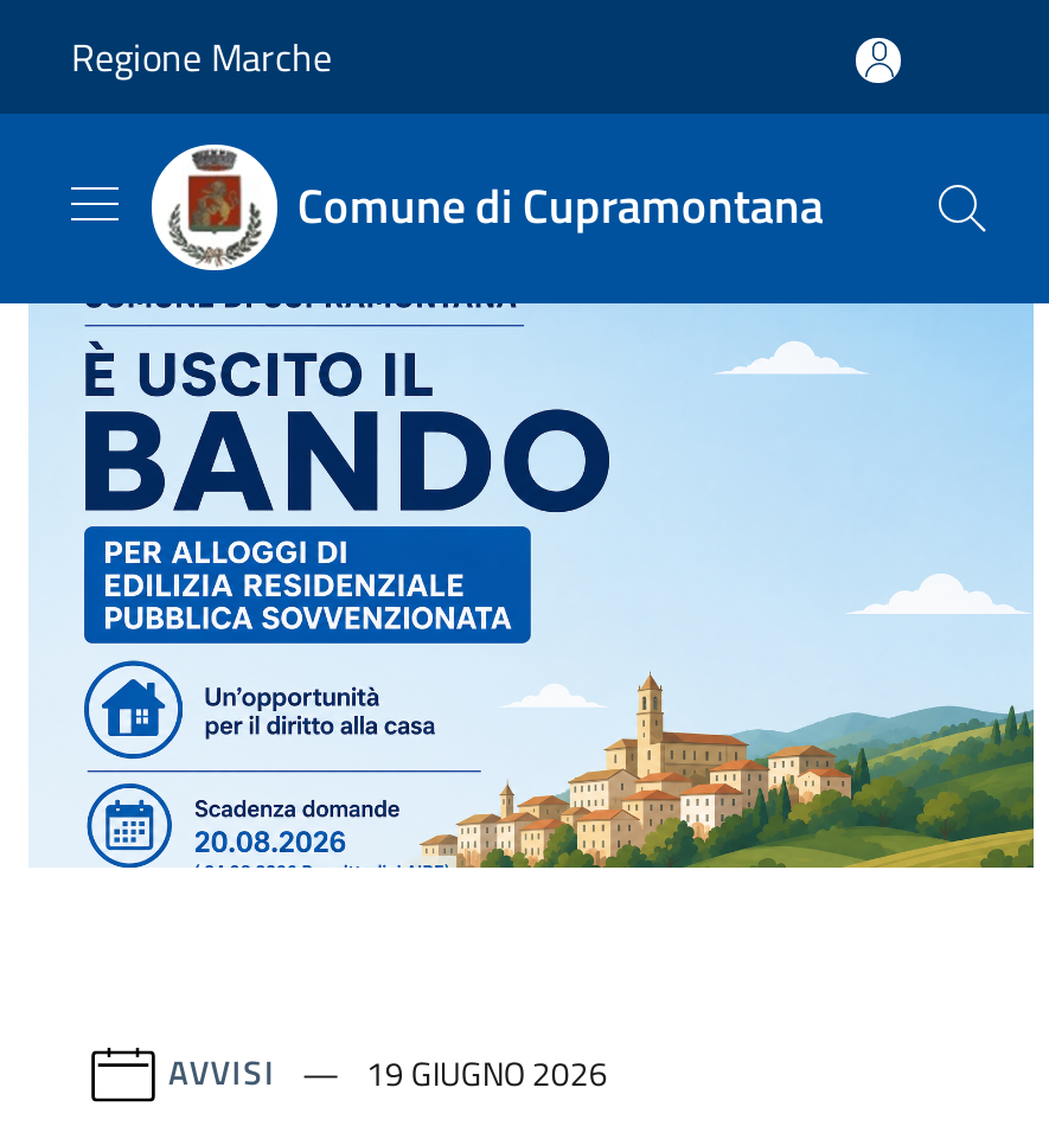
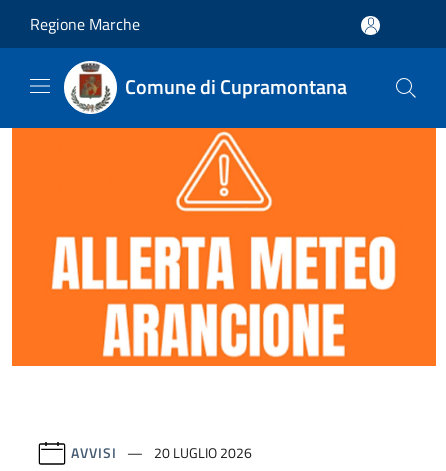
- [image]
+ [image]

- AVVISI 19 GIUGNO 2026
+ AVVISI 20 LUGLIO 2026
